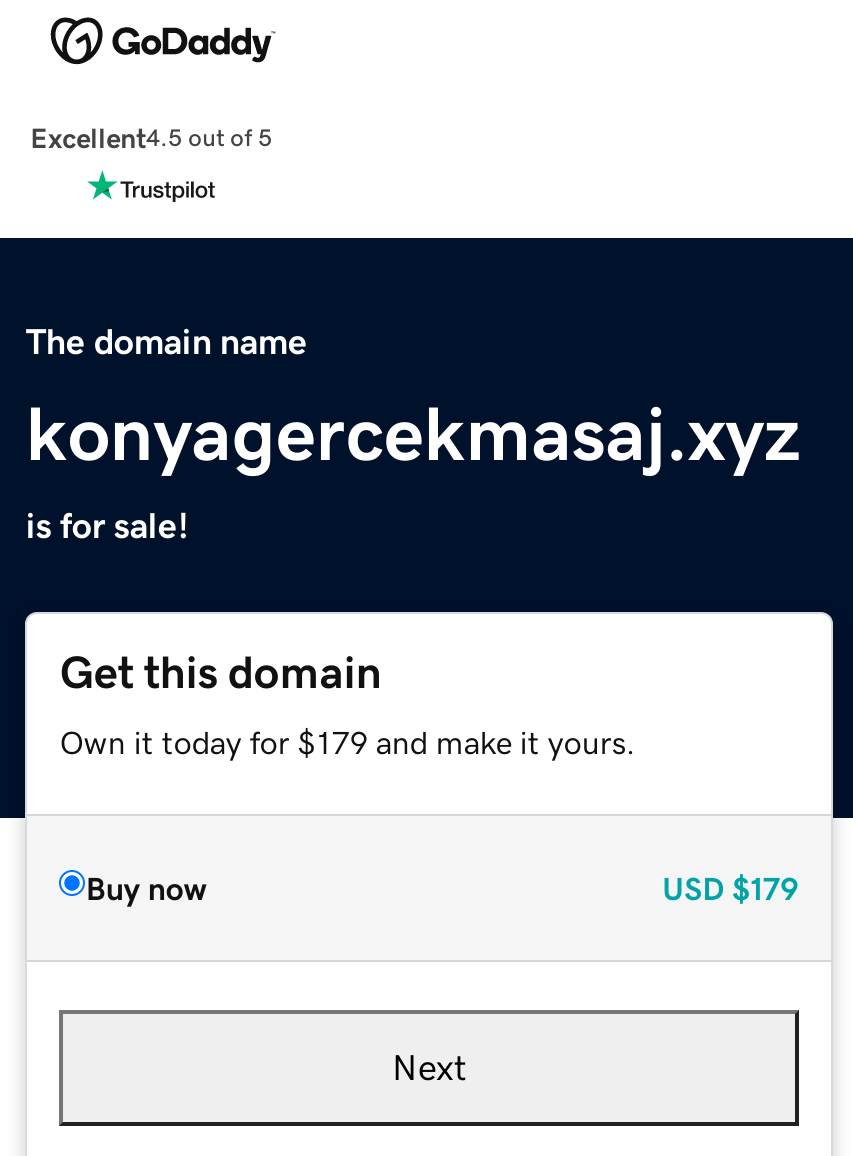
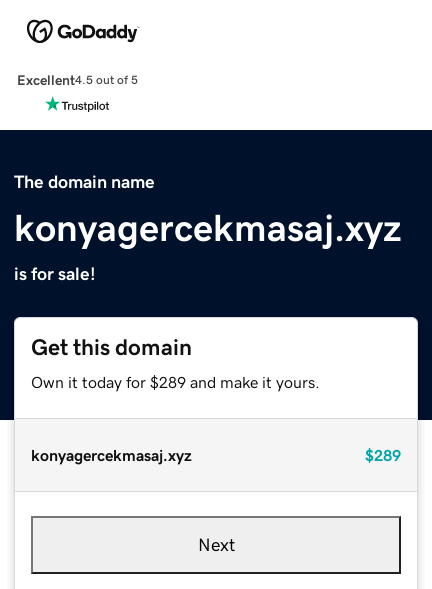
- Own it today for $179 and make it yours.
+ Own it today for $289 and make it yours.

- Buy now
- USD $179
+ konyagercekmasaj.xyz
+ $289
